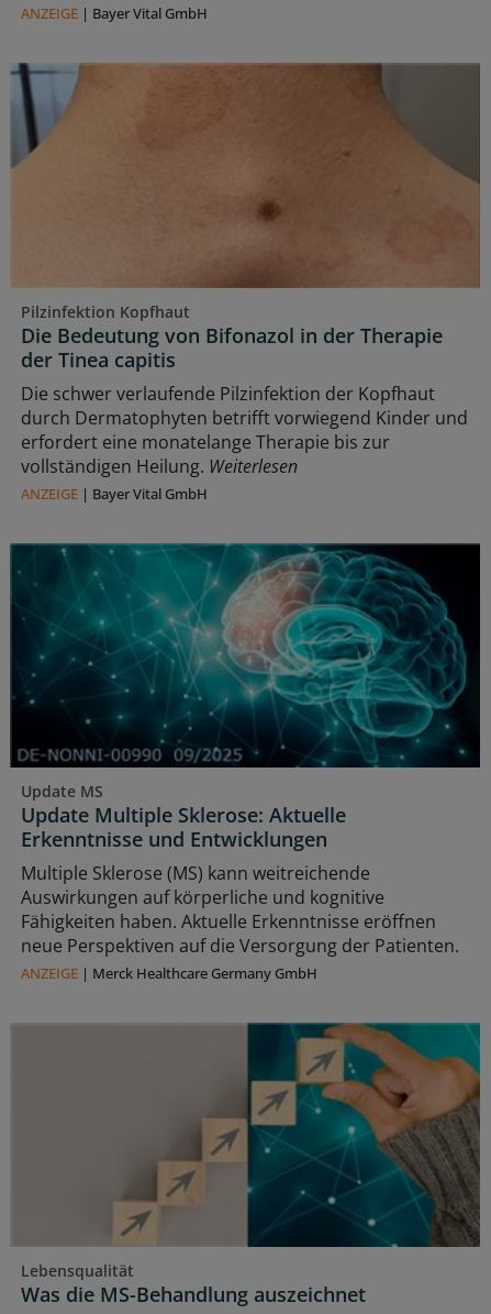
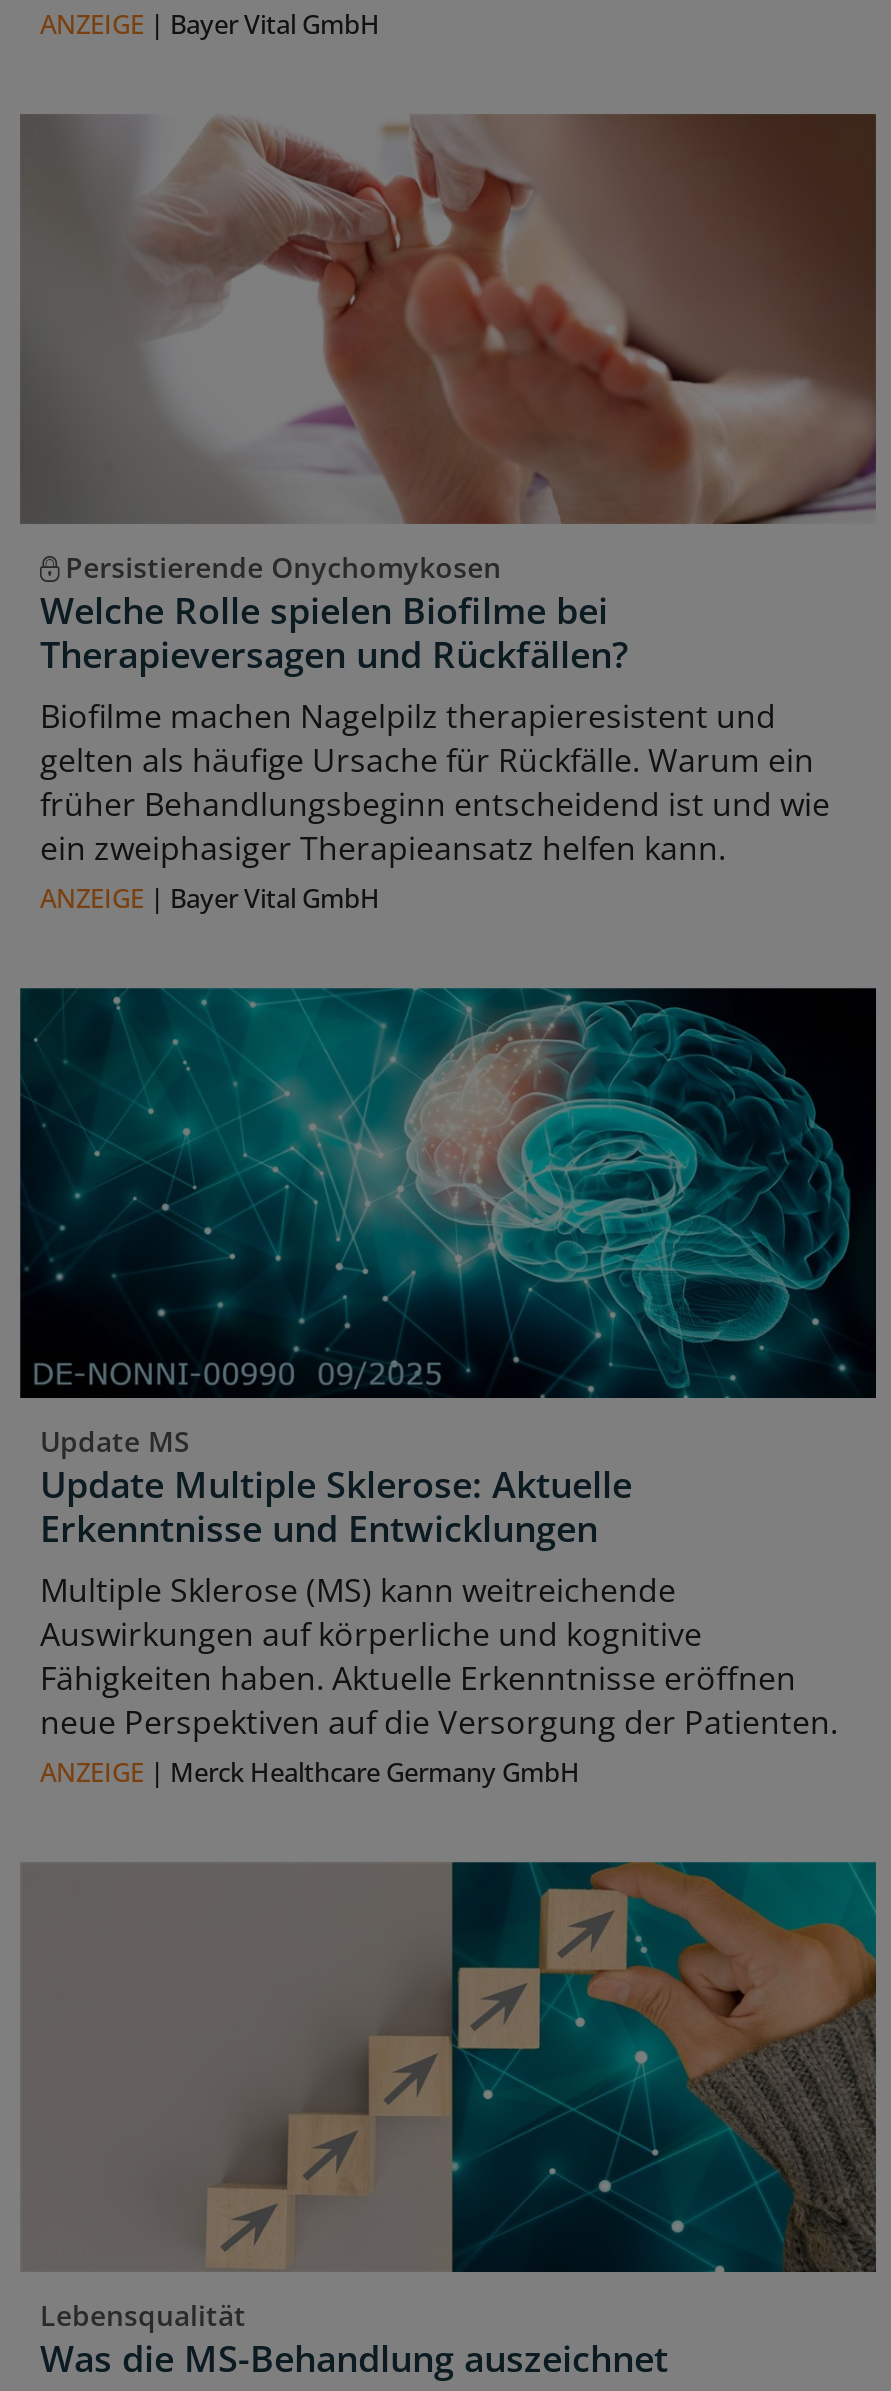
- [image]
- Pilzinfektion Kopfhaut
- Die Bedeutung von Bifonazol in der Therapie
- der Tinea capitis
- Die schwer verlaufende Pilzinfektion der Kopfhaut
- durch Dermatophyten betrifft vorwiegend Kinder und
- erfordert eine monatelange Therapie bis zur
- vollständigen Heilung. Weiterlesen
+ [image]
+ Persistierende Onychomykosen
+ Welche Rolle spielen Biofilme bei
+ Therapieversagen und Rückfällen?
+ Biofilme machen Nagelpilz therapieresistent und
+ gelten als häufige Ursache für Rückfälle. Warum ein
+ früher Behandlungsbeginn entscheidend ist und wie
+ ein zweiphasiger Therapieansatz helfen kann.
